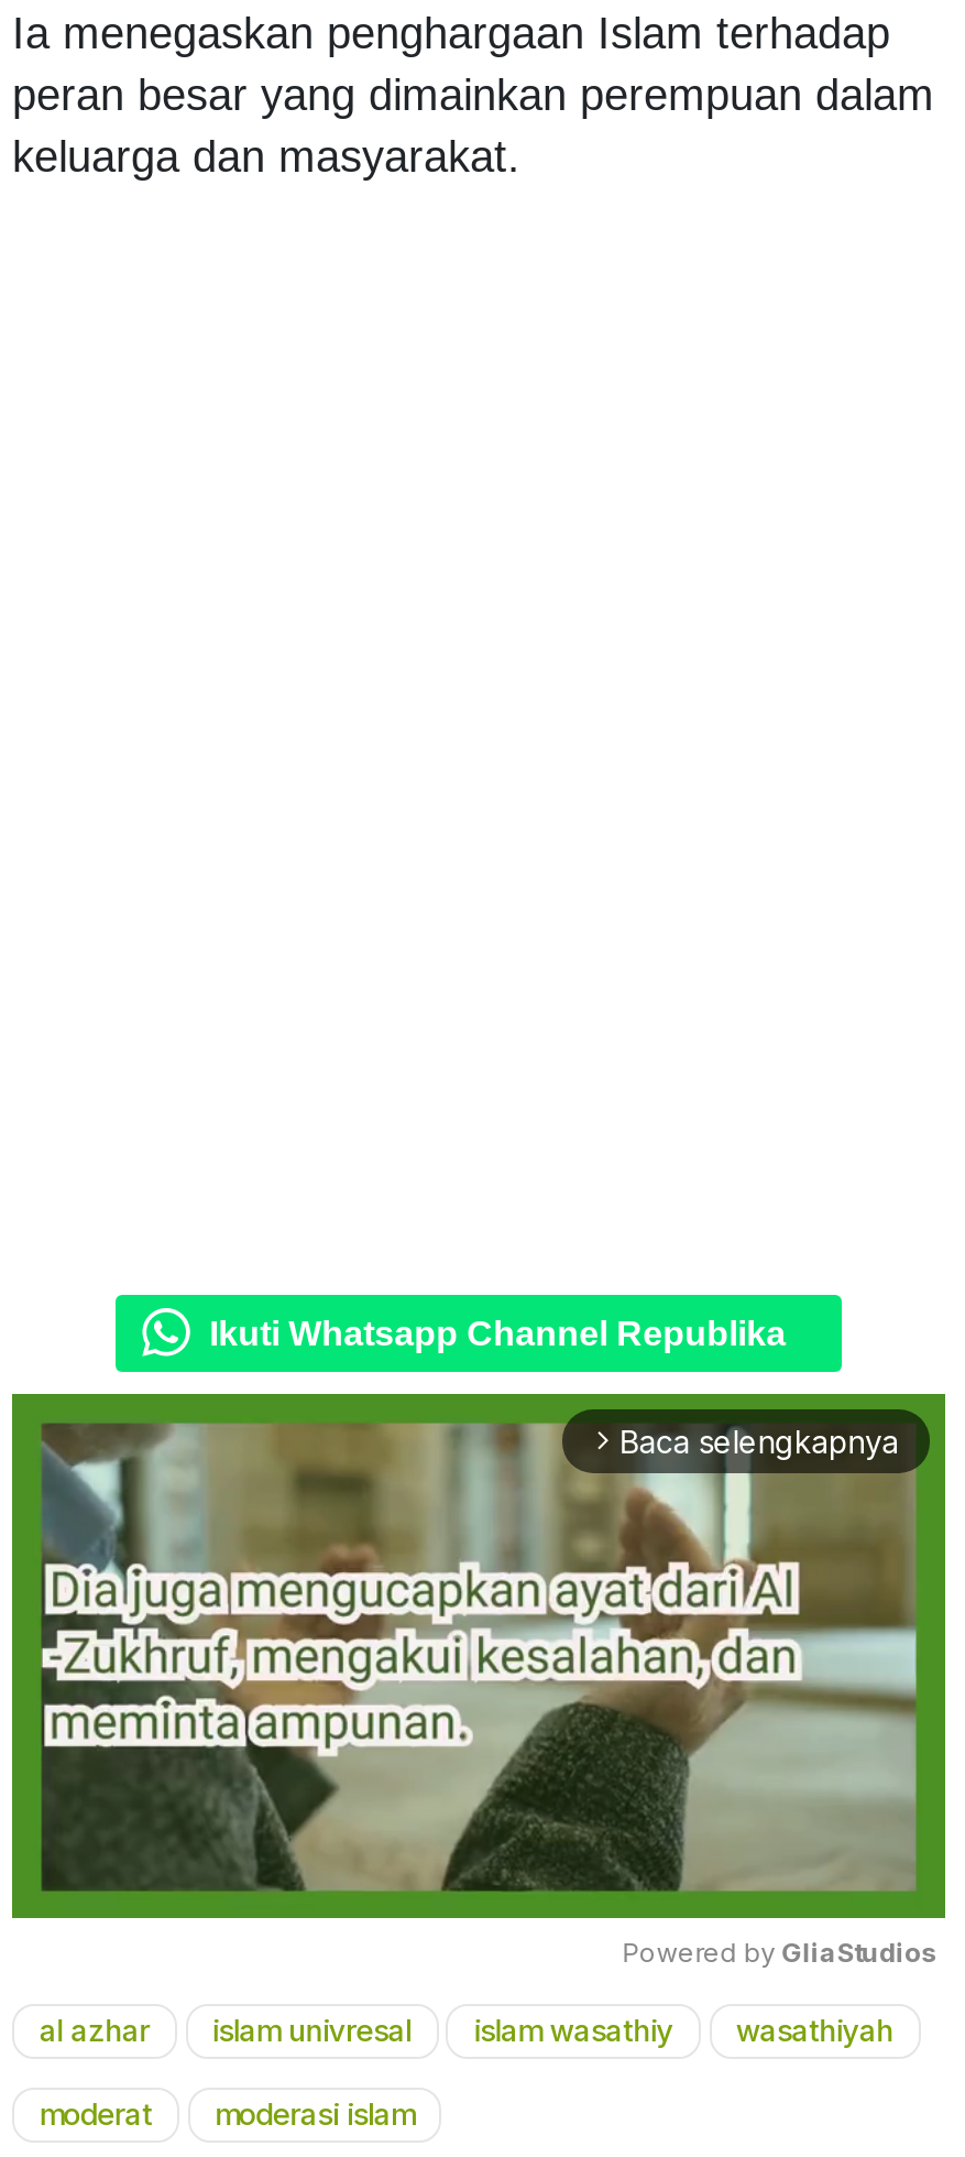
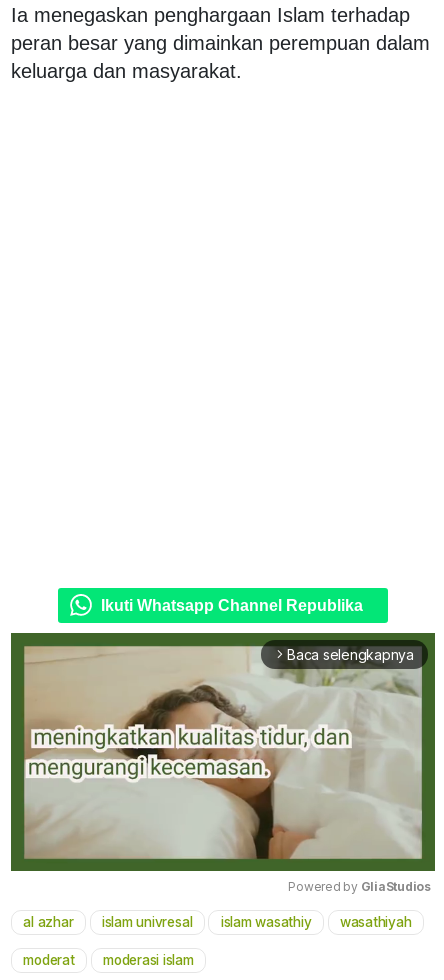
- [image]
+ [image]
